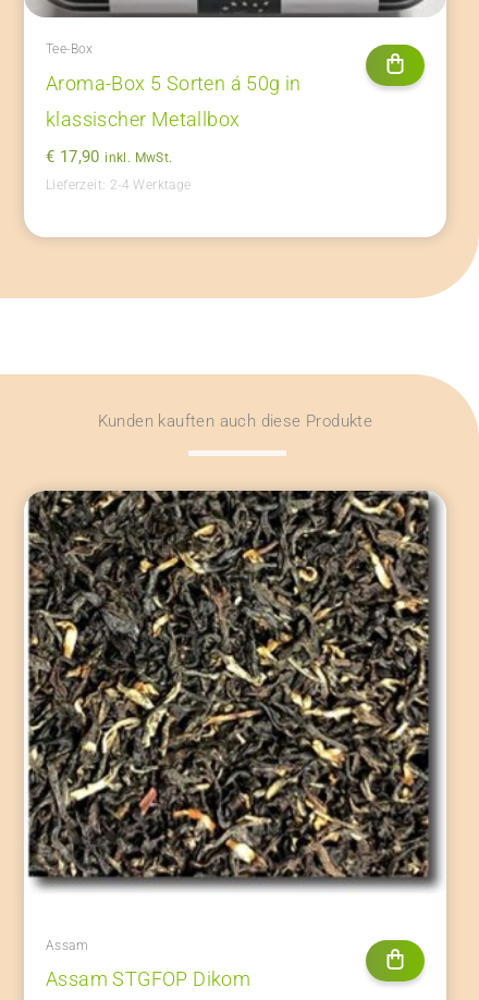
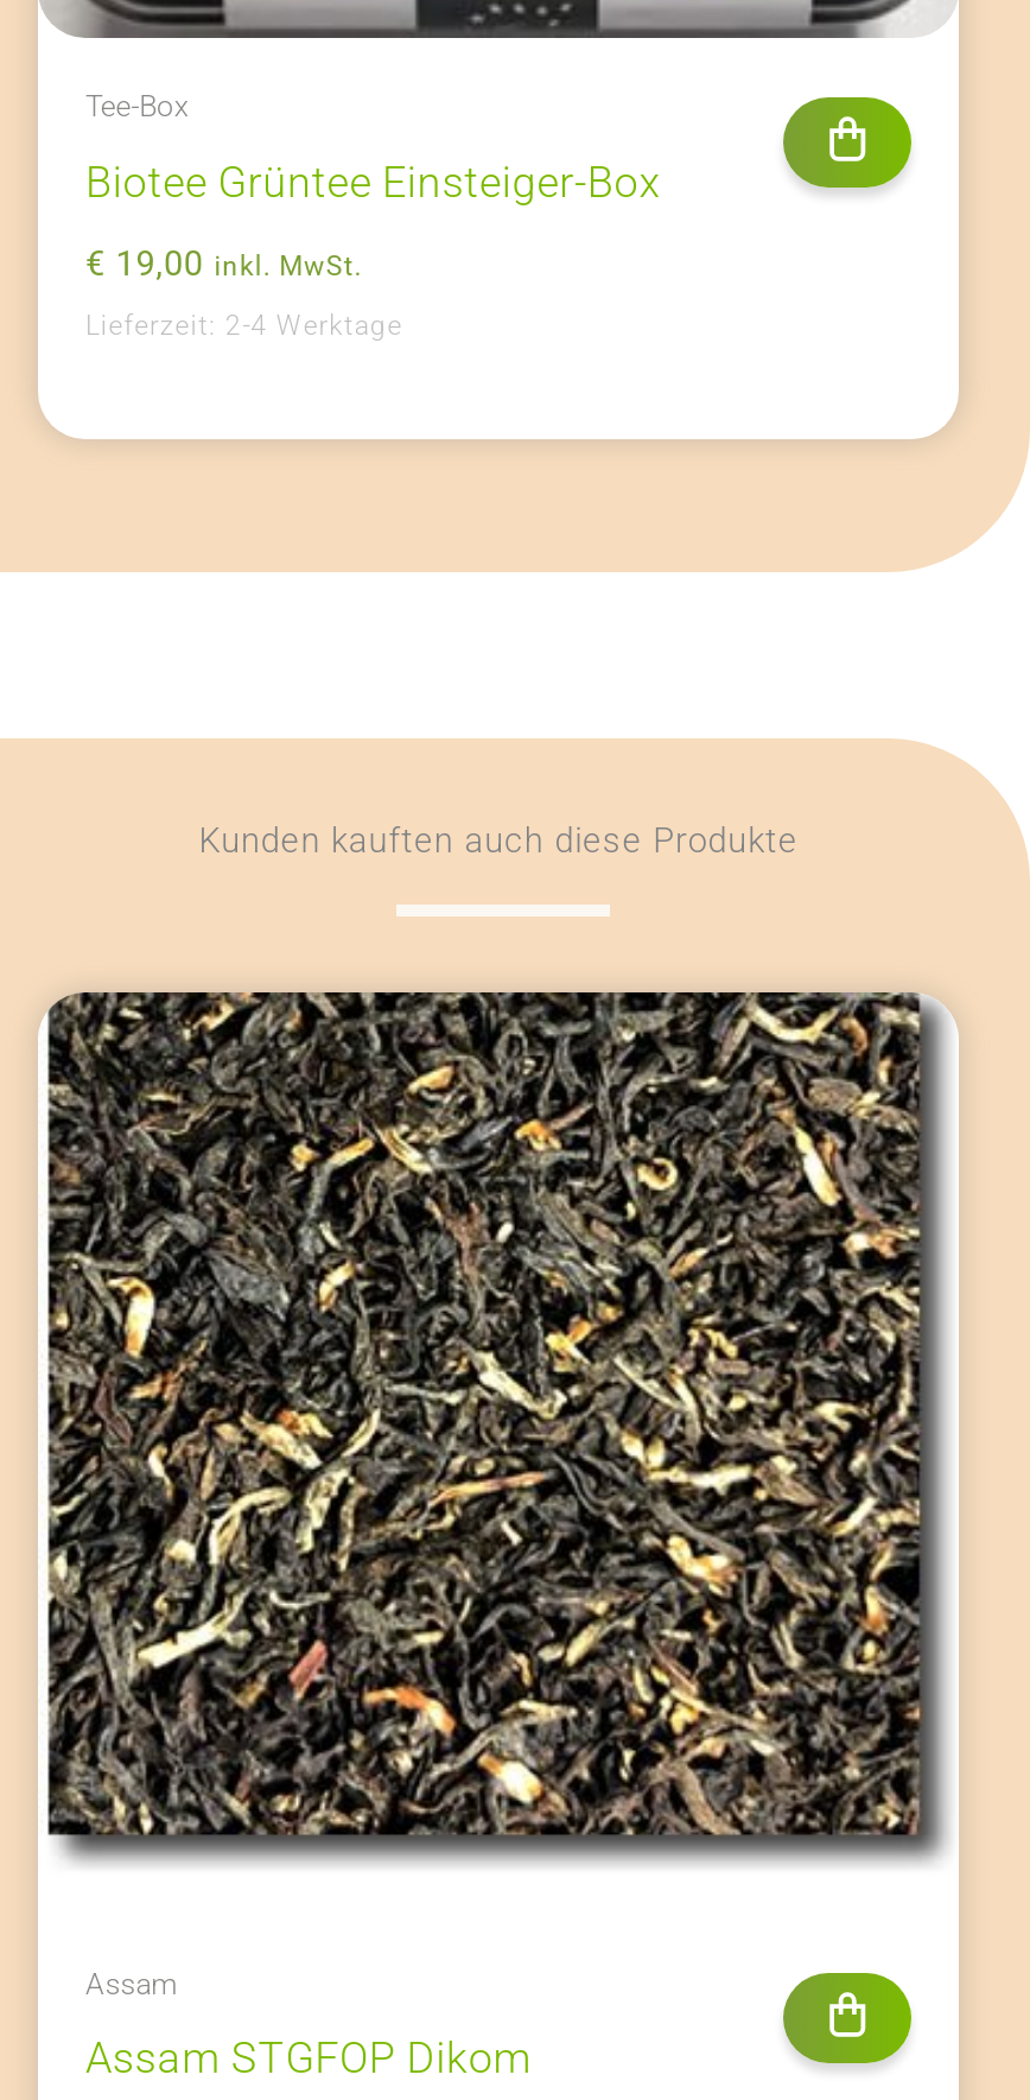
- Aroma-Box 5 Sorten á 50g in
- klassischer Metallbox
- €17,90 inkl. MwSt.
+ Biotee Grüntee Einsteiger-Box
+ €19,00 inkl. MwSt.
